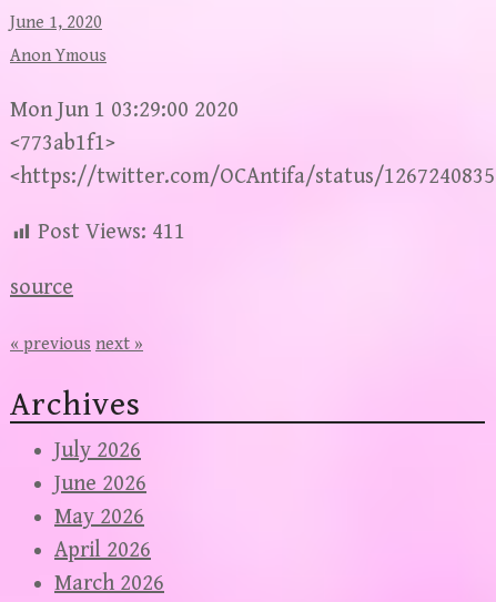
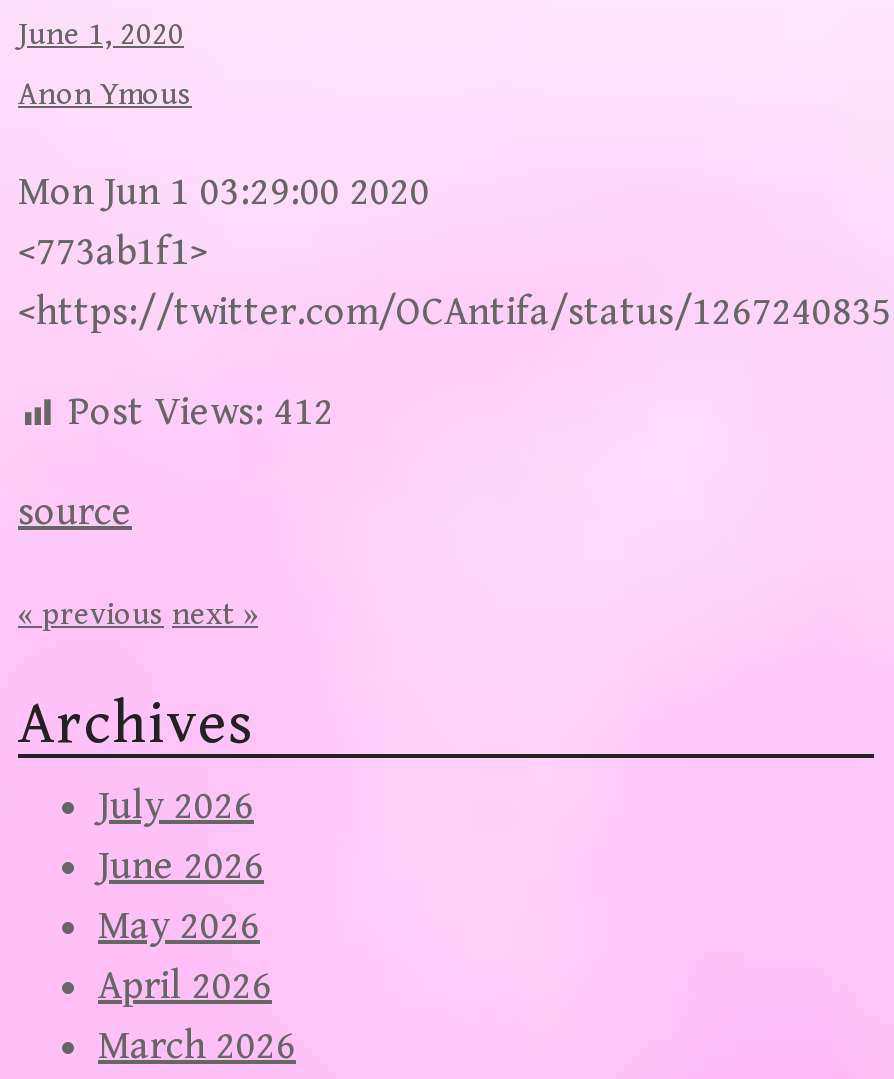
- Post Views: 411
+ Post Views: 412
